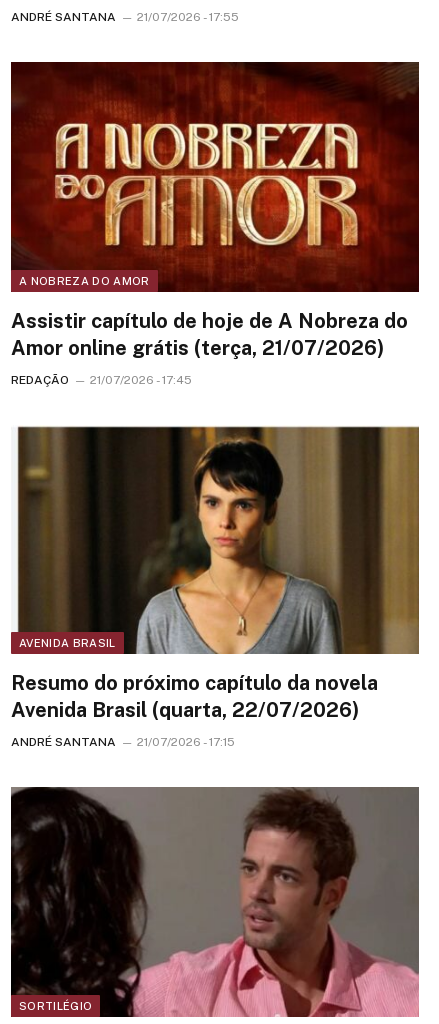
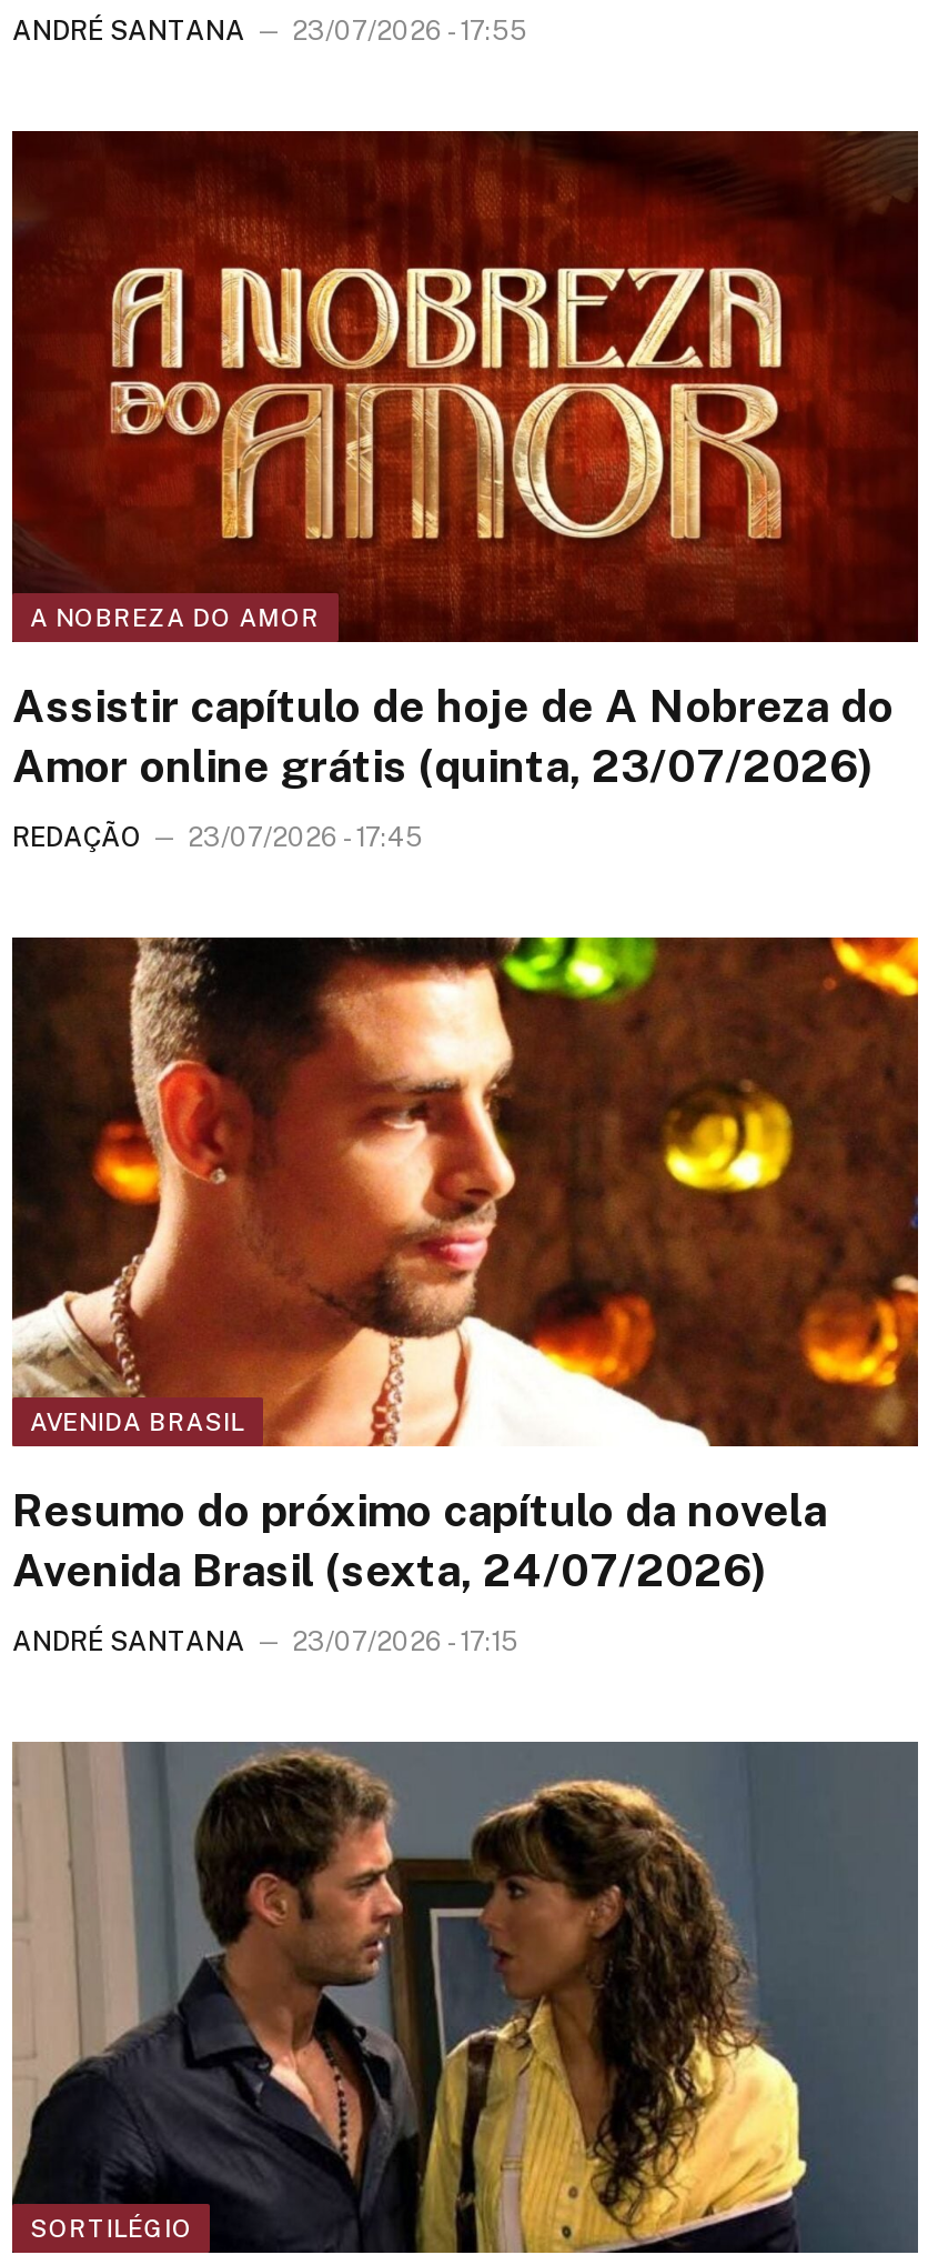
- ANDRÉ SANTANA 21/07/2026 - 17:55
+ ANDRÉ SANTANA 23/07/2026 - 17:55

- Amor online grátis (terça, 21/07/2026)
+ Amor online grátis (quinta, 23/07/2026)

- REDAÇÃO 21/07/2026 - 17:45
+ REDAÇÃO 23/07/2026 - 17:45

- [image]
+ [image]

- Avenida Brasil (quarta, 22/07/2026)
+ Avenida Brasil (sexta, 24/07/2026)

- ANDRÉ SANTANA 21/07/2026 - 17:15
+ ANDRÉ SANTANA 23/07/2026 - 17:15

- [image]
+ [image]
